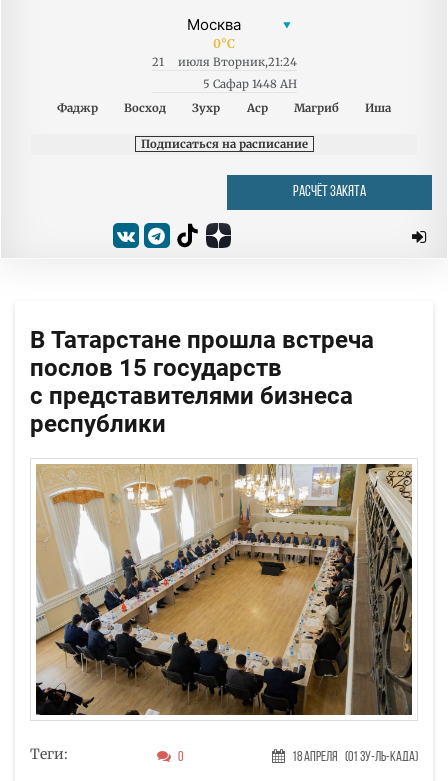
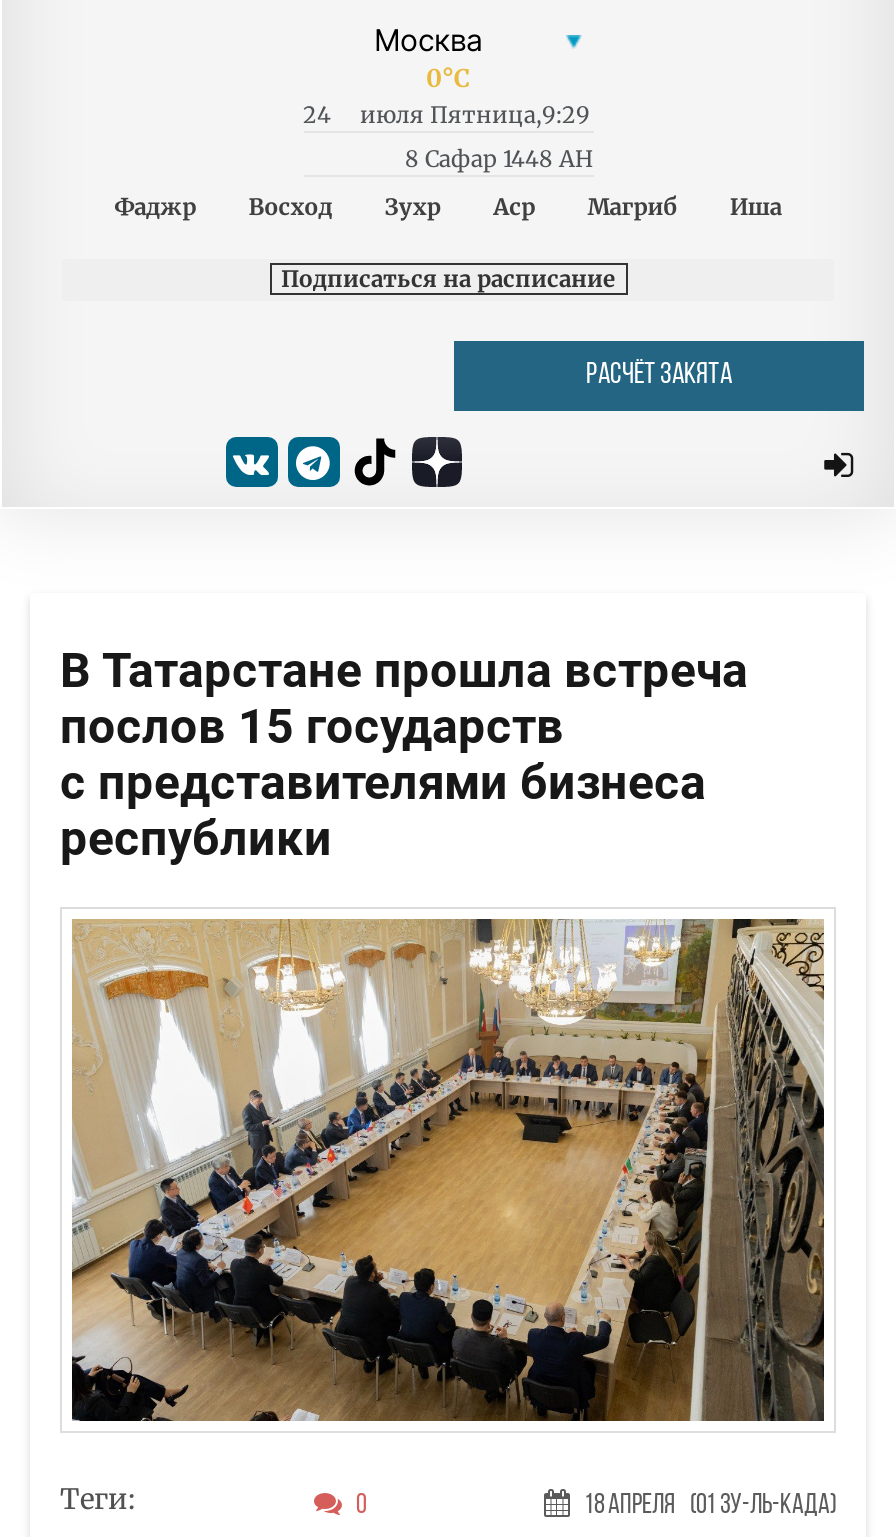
- 21
+ 24

- июля Вторник,21:24
+ июля Пятница,9:29

- 5 Сафар 1448 AH
+ 8 Сафар 1448 AH
